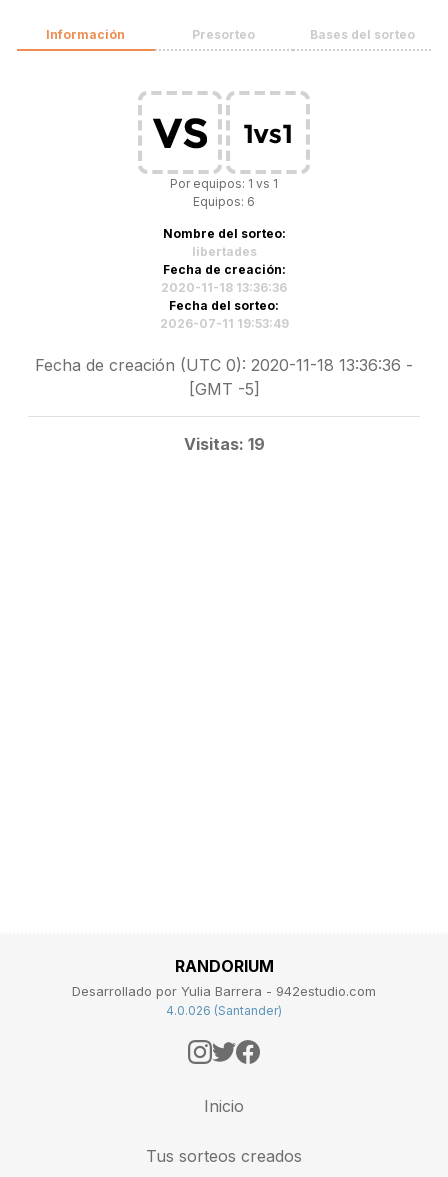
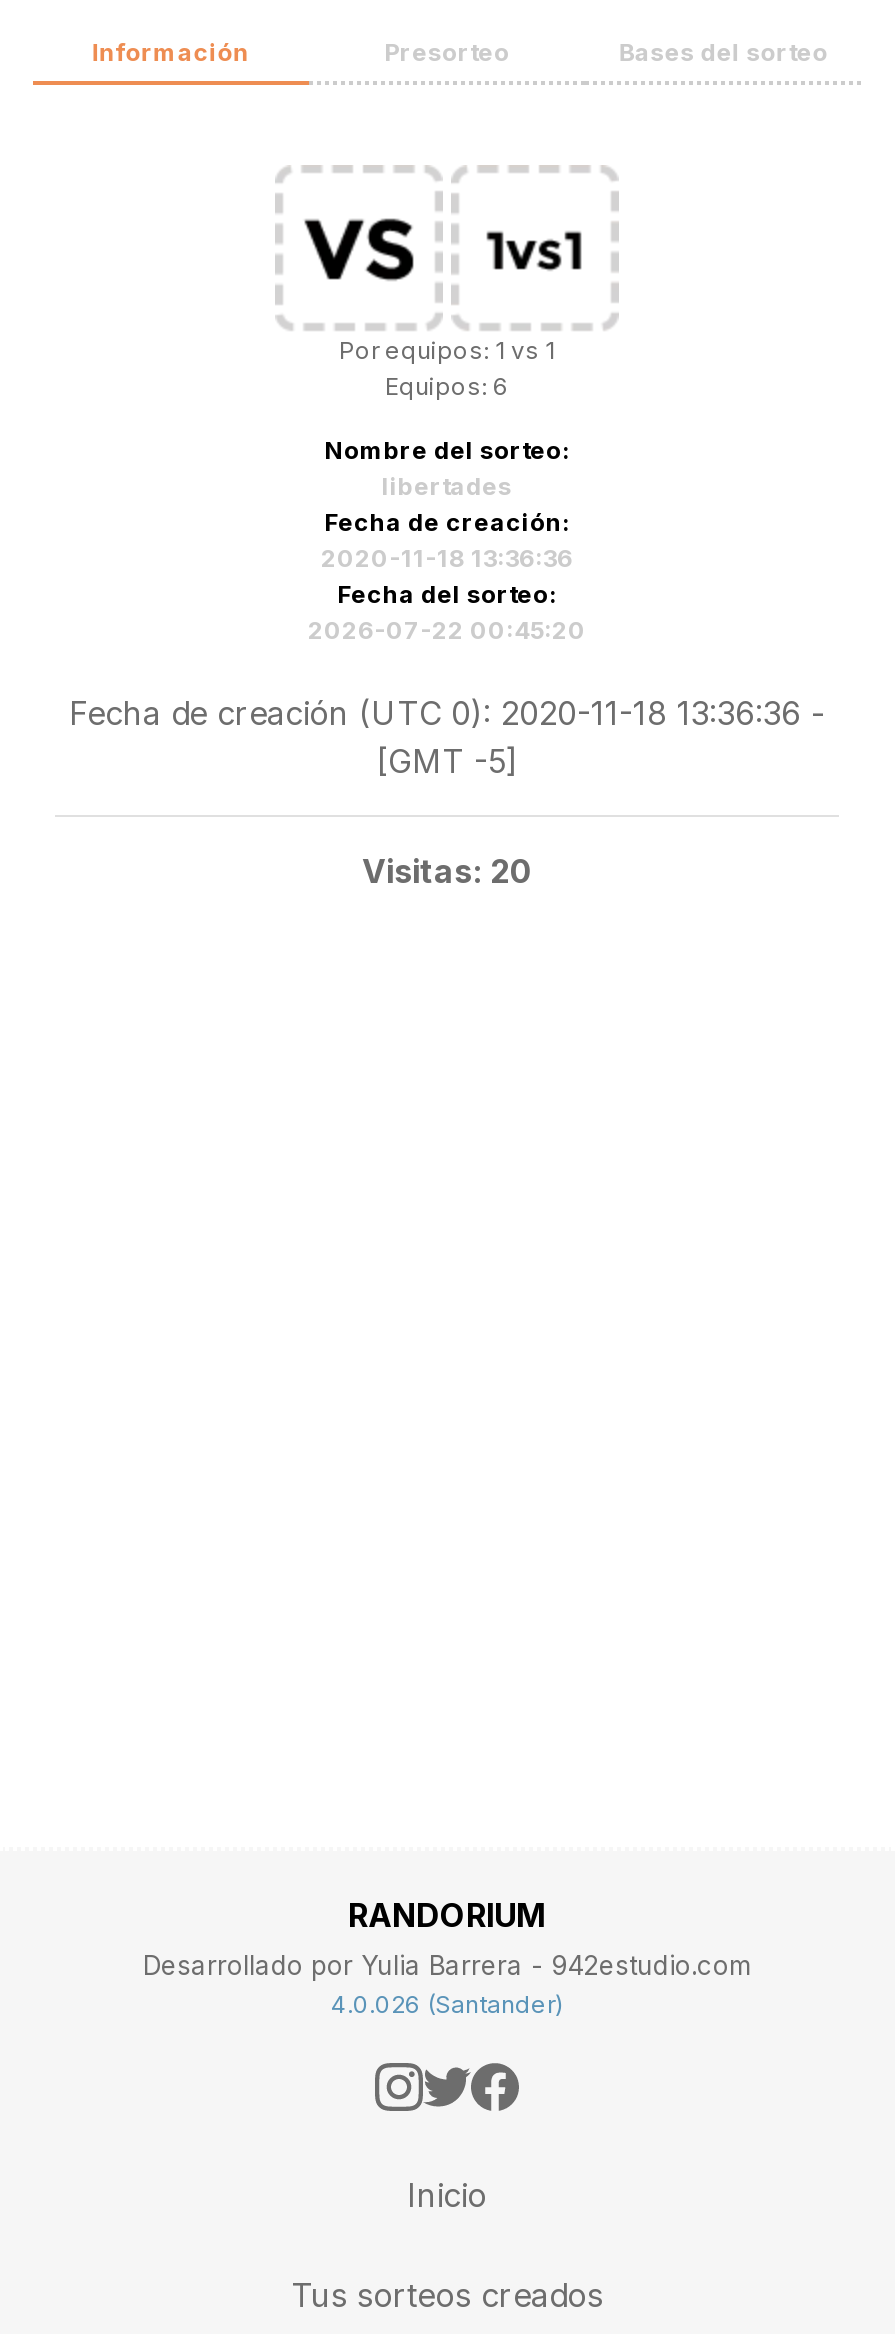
- 2026-07-11 19:53:49
+ 2026-07-22 00:45:20

- Visitas: 19
+ Visitas: 20
